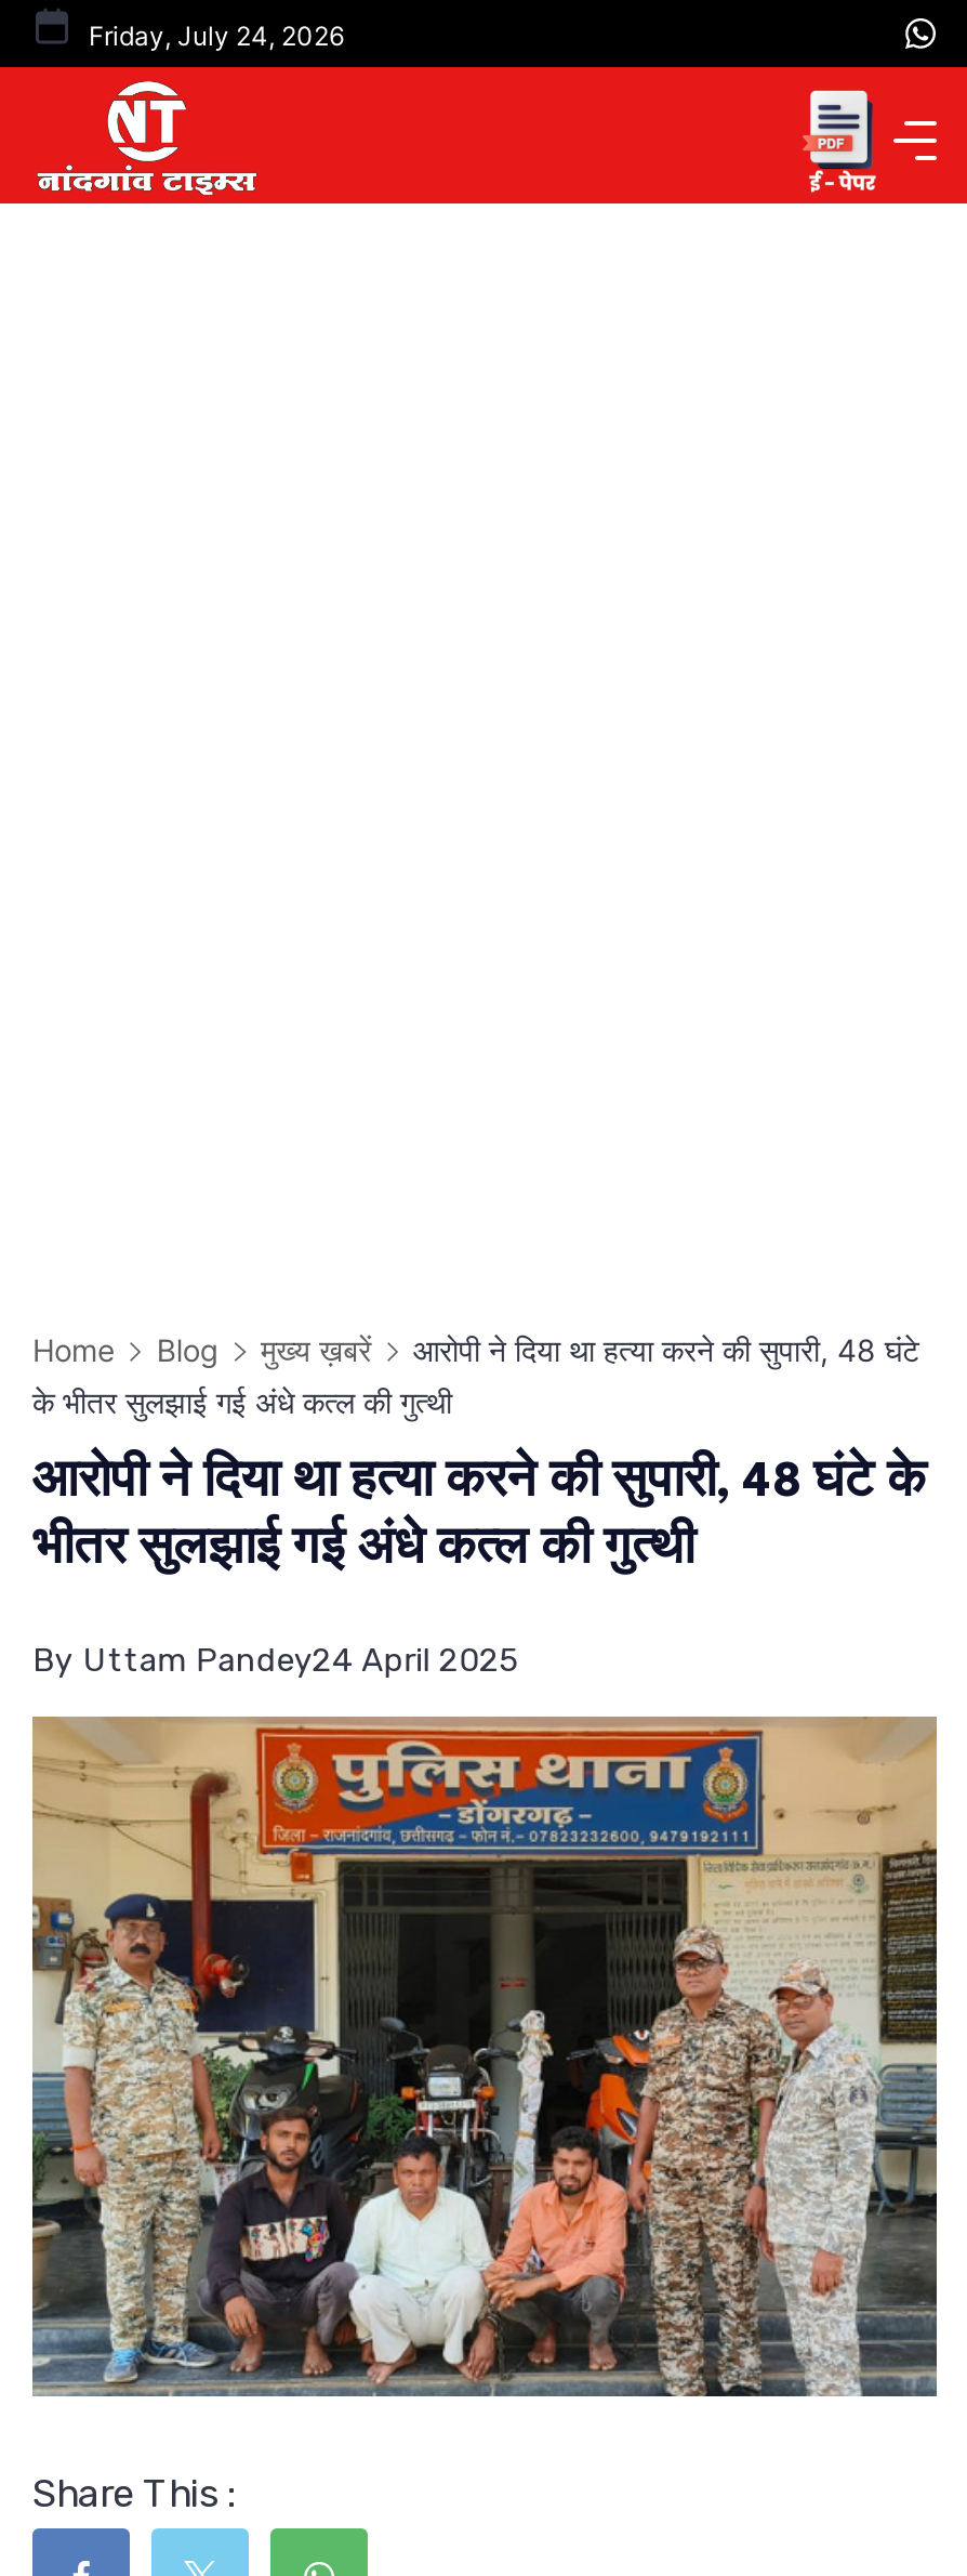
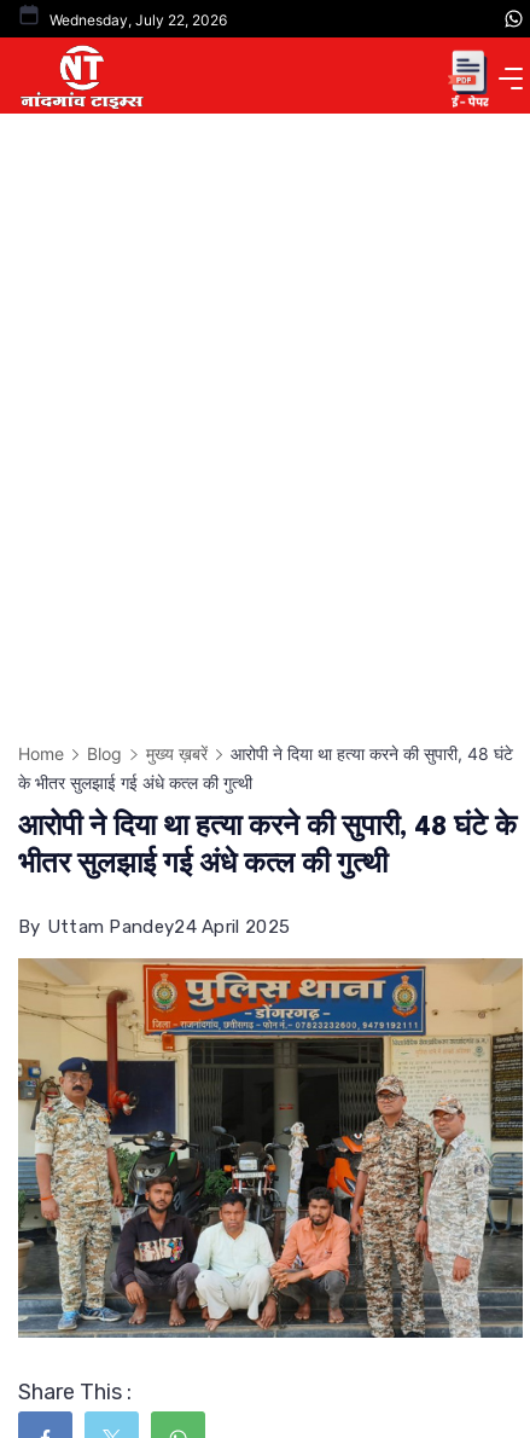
- Friday, July 24, 2026
+ Wednesday, July 22, 2026
